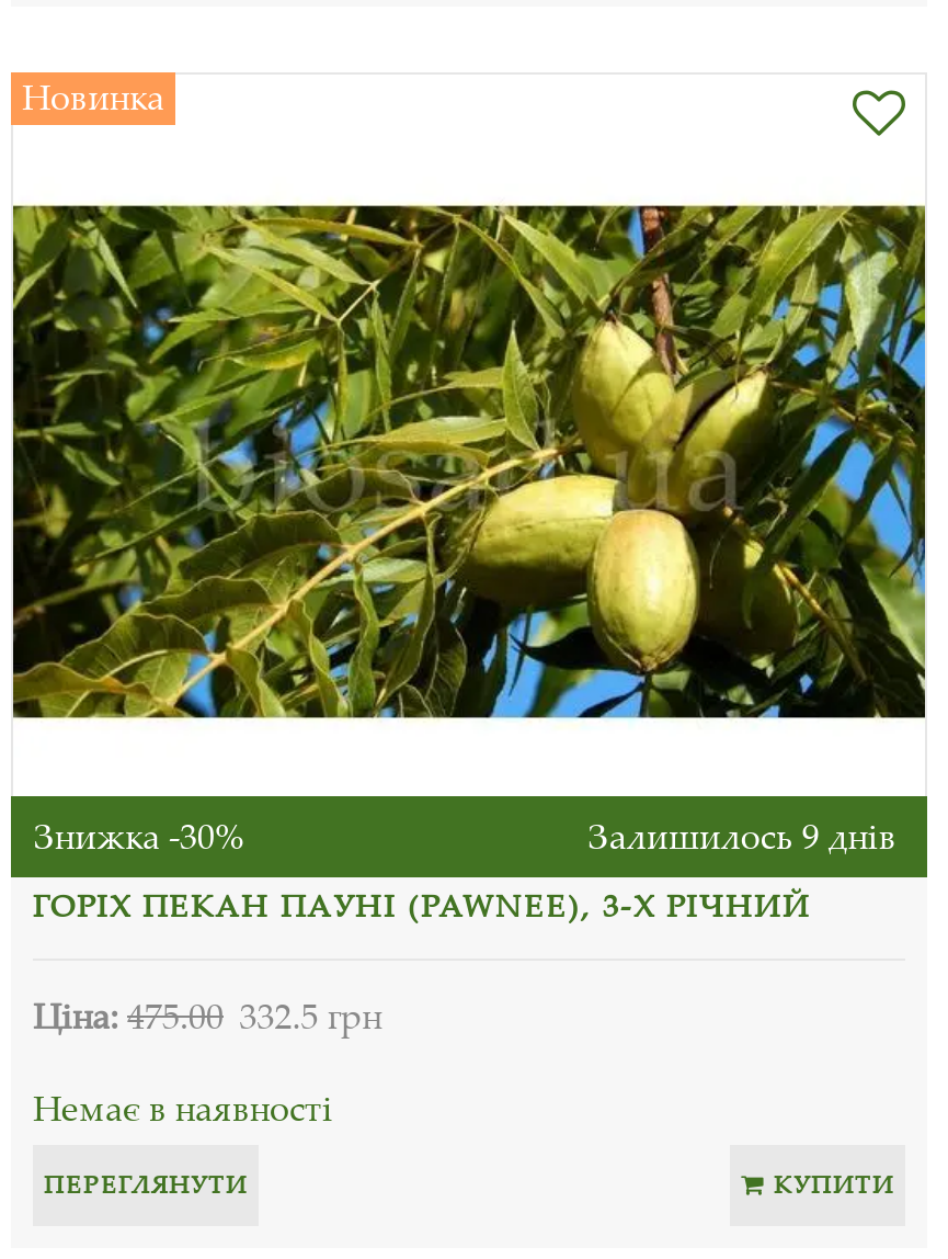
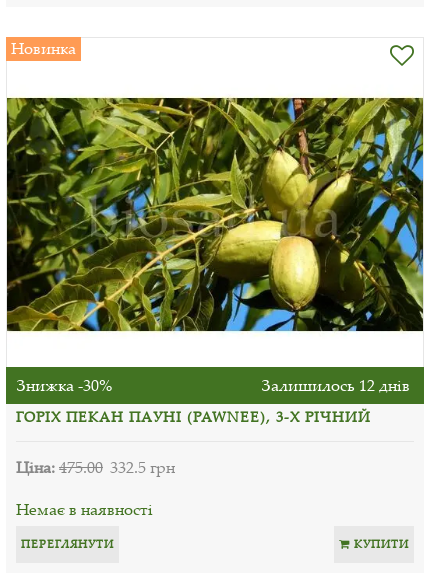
- Залишилось 9 днів
+ Залишилось 12 днів
